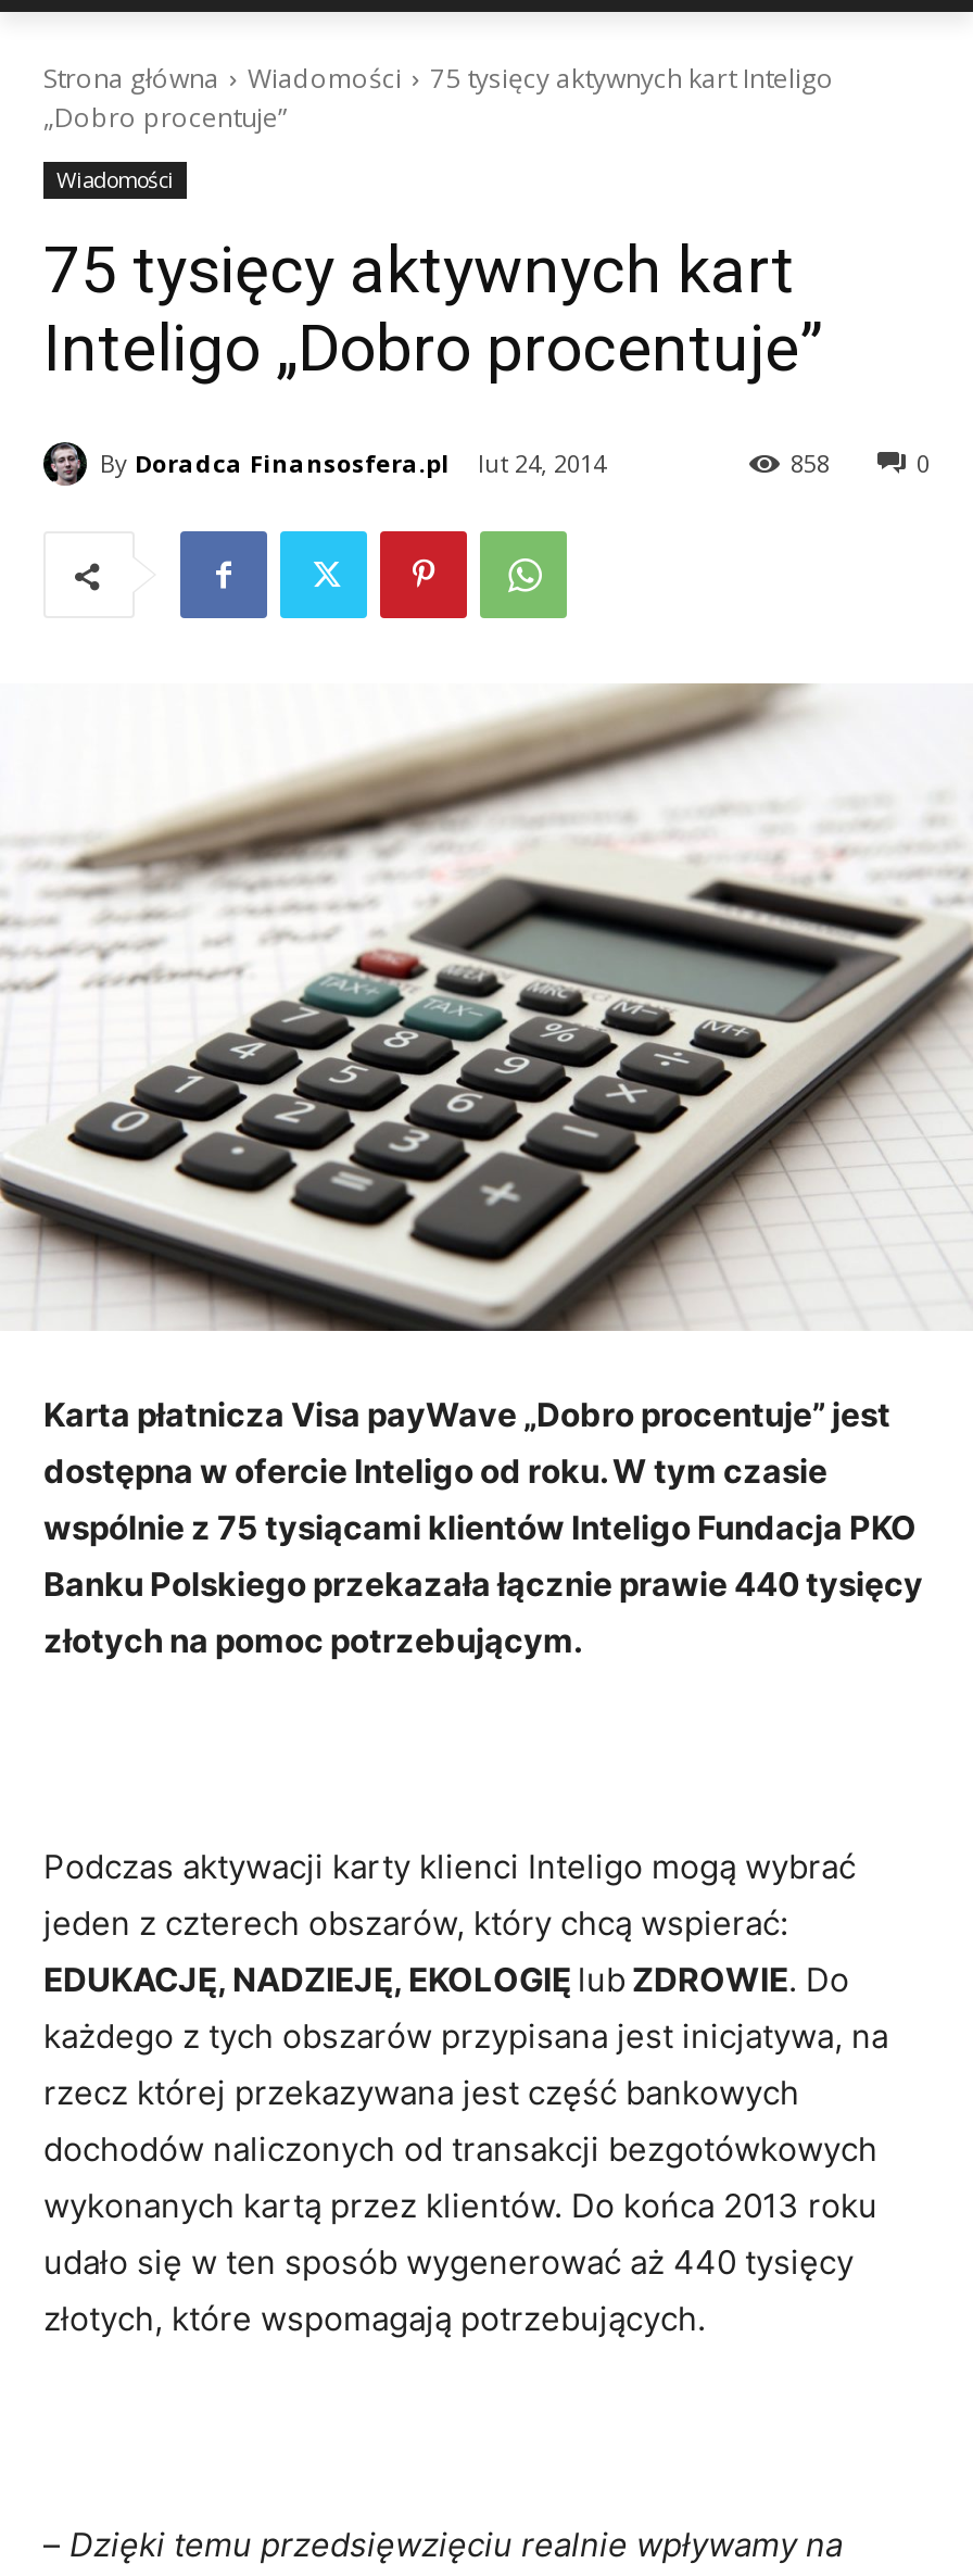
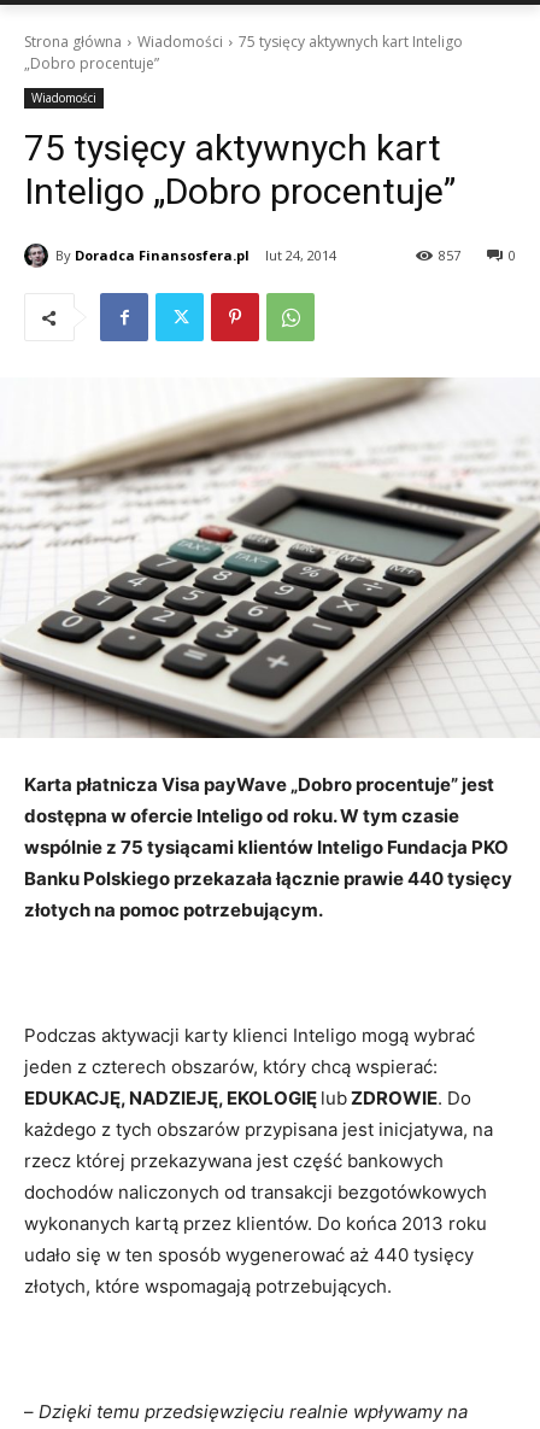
- 858
+ 857
